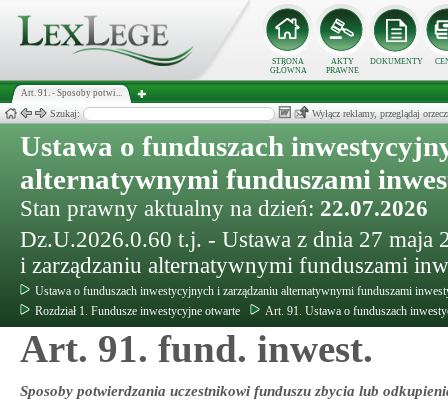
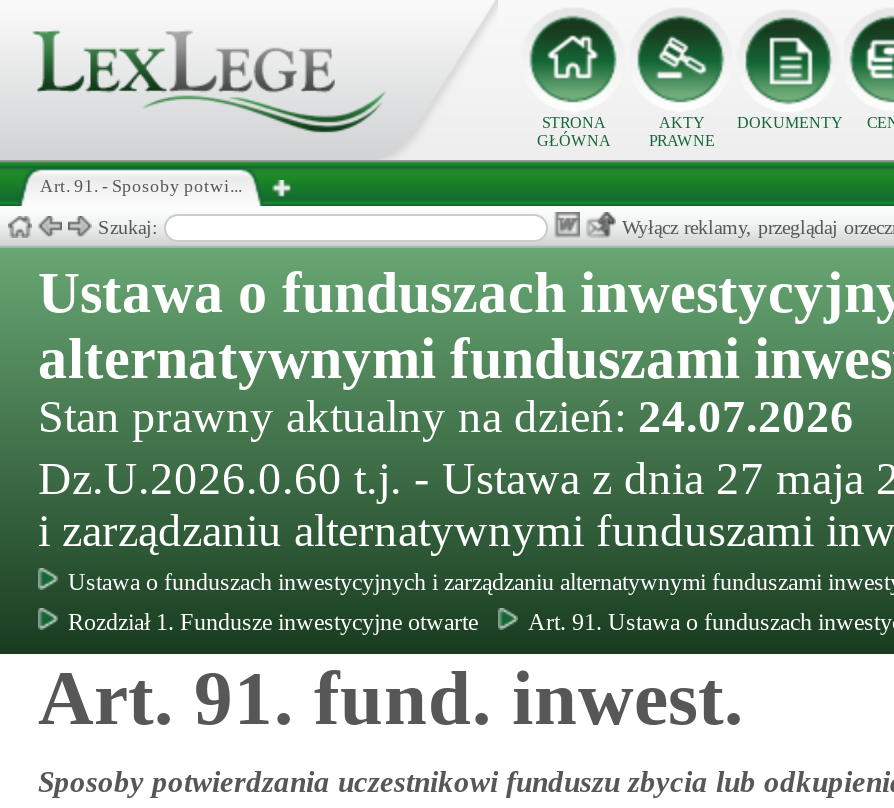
- Stan prawny aktualny na dzień: 22.07.2026
+ Stan prawny aktualny na dzień: 24.07.2026
